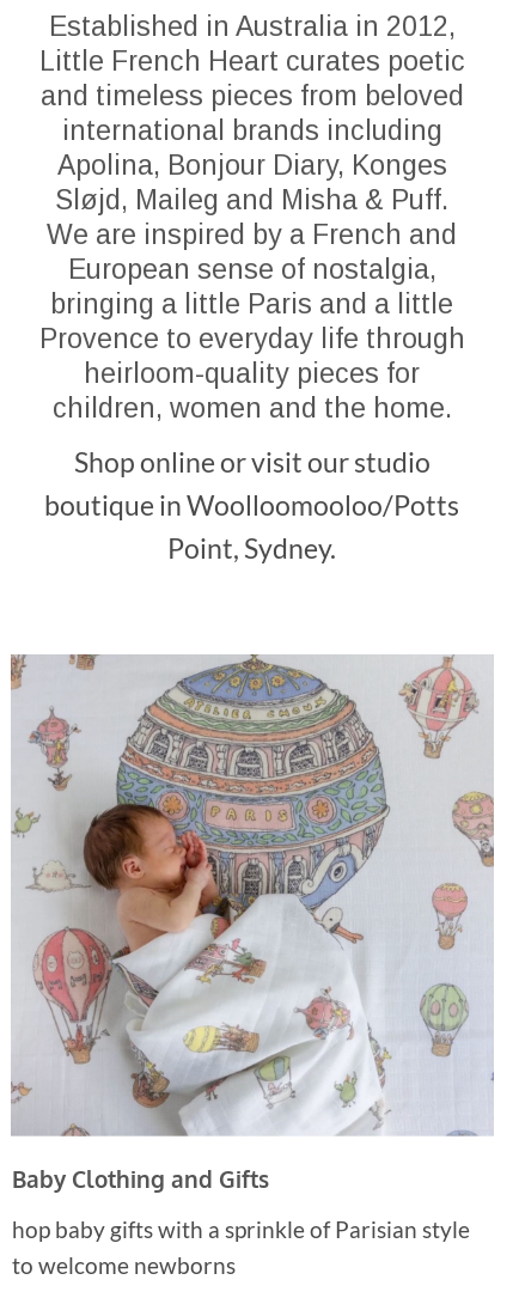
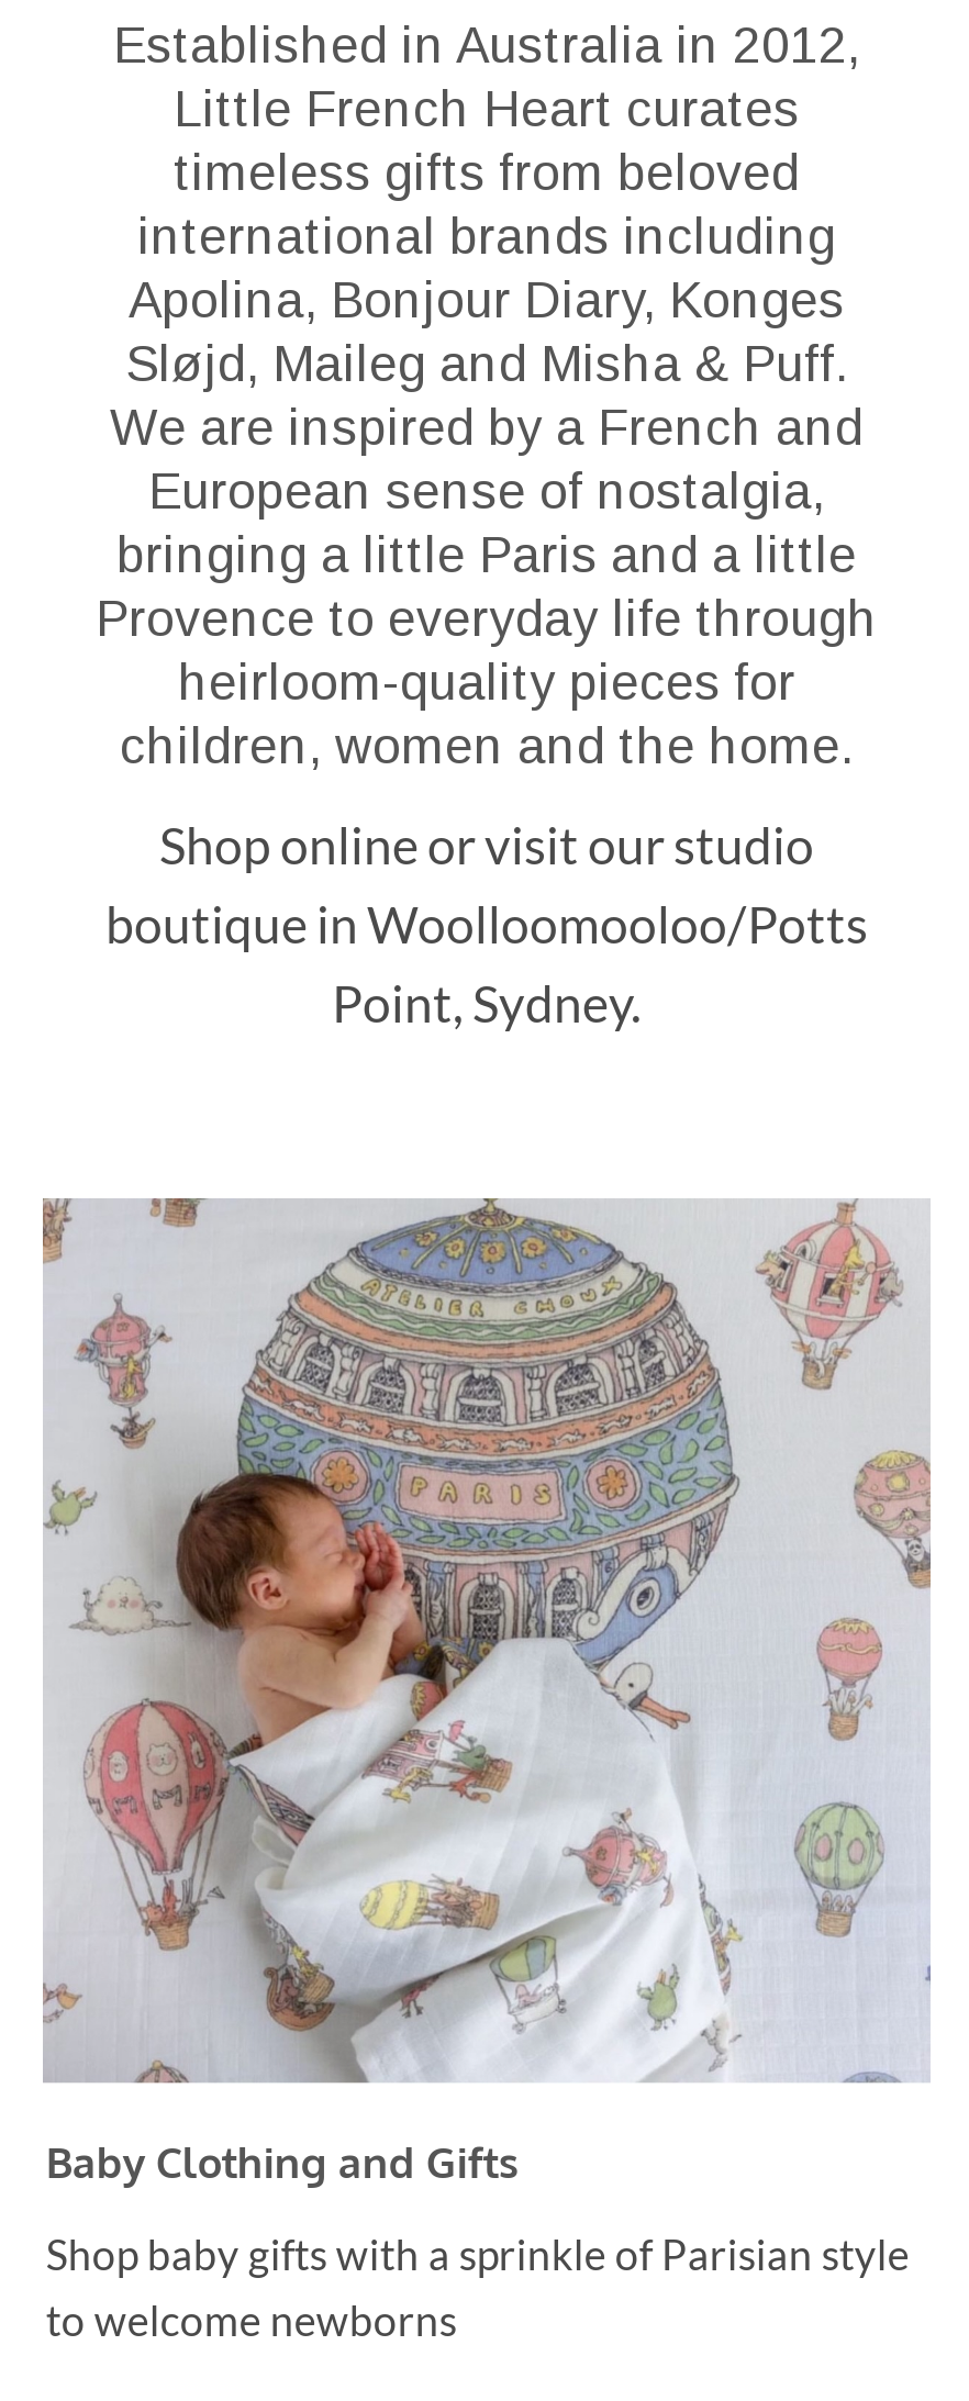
- Little French Heart curates poetic
- and timeless pieces from beloved
+ Little French Heart curates
+ timeless gifts from beloved

- hop baby gifts with a sprinkle of Parisian style
+ Shop baby gifts with a sprinkle of Parisian style
